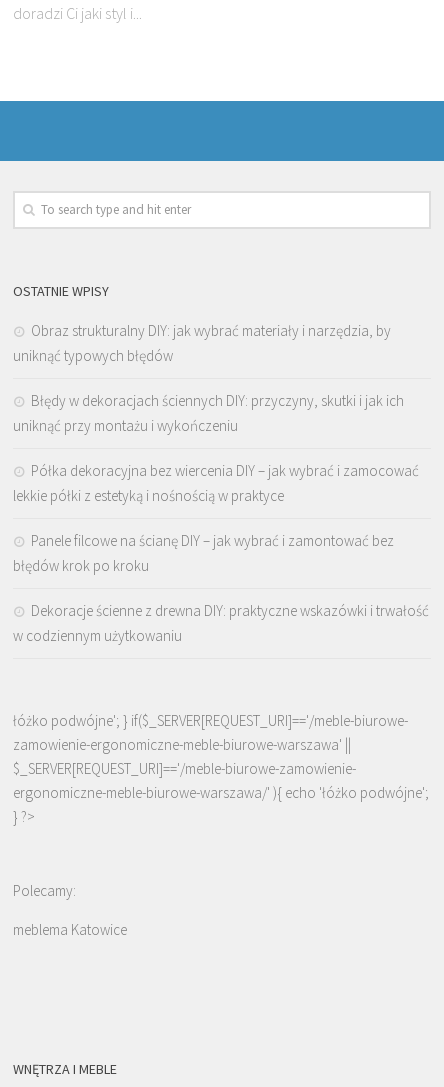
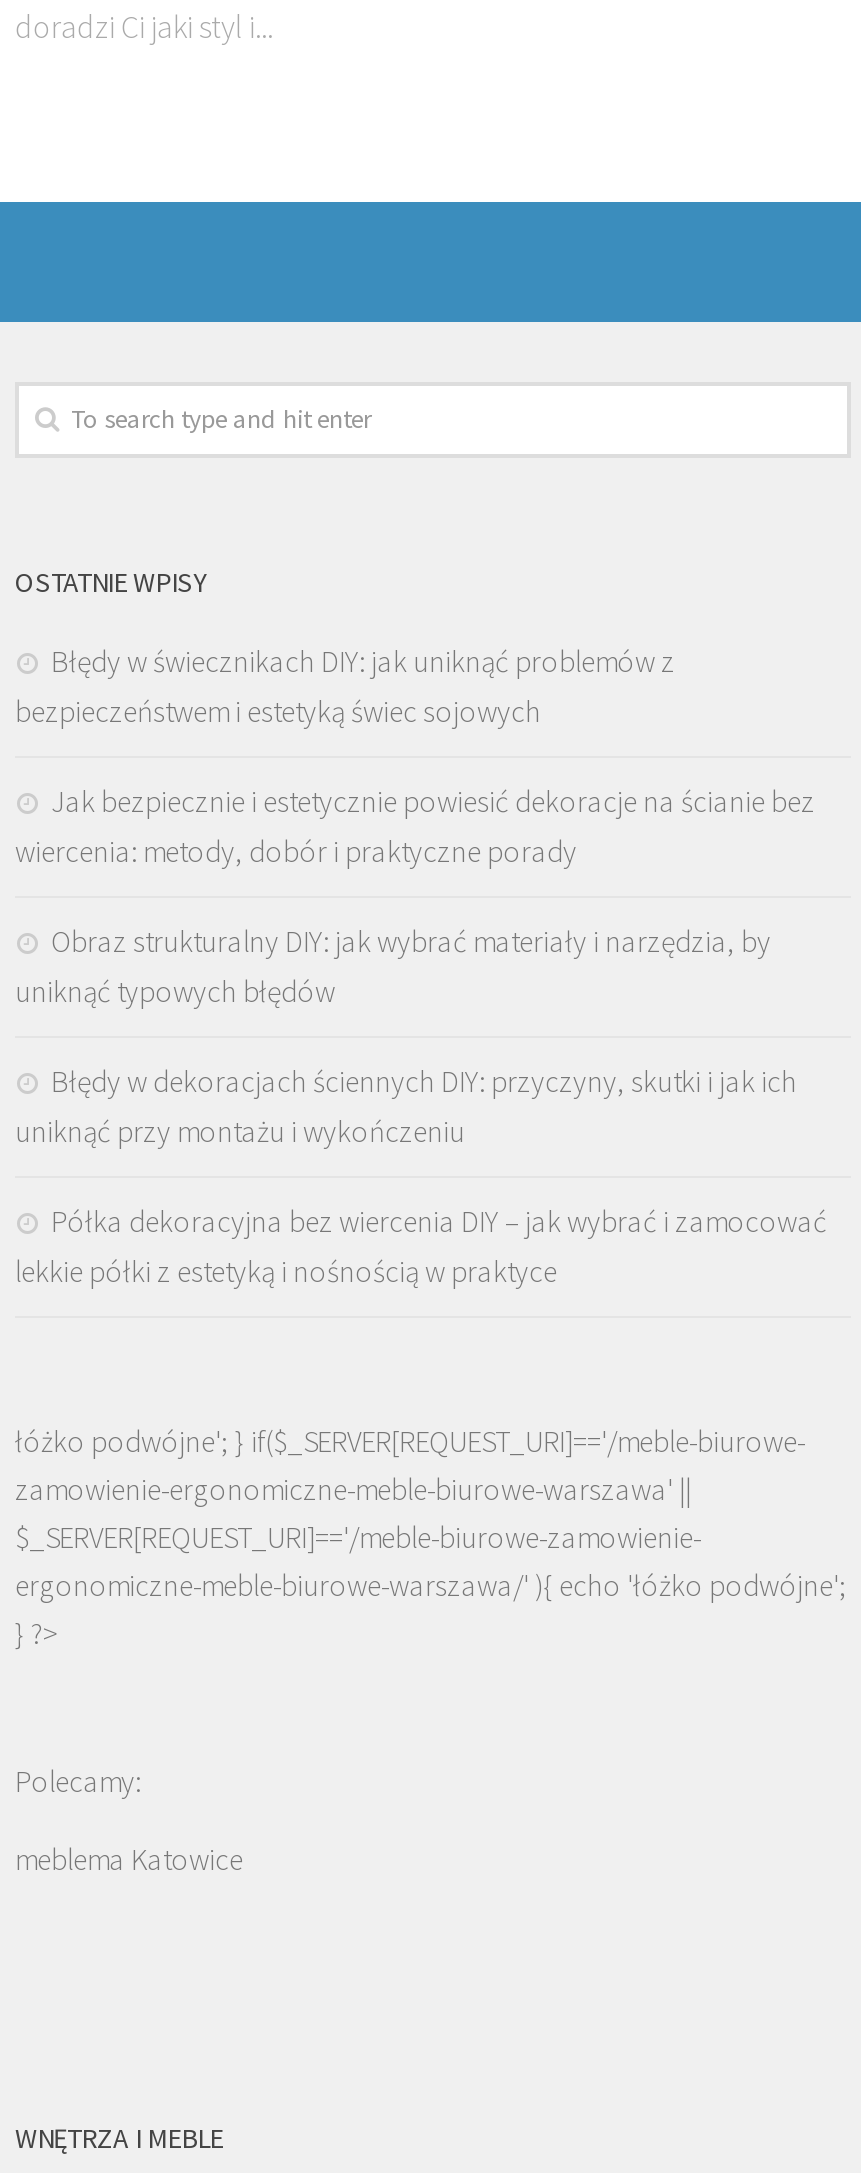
+ Błędy w świecznikach DIY: jak uniknąć problemów z
+ bezpieczeństwem i estetyką świec sojowych
+ Jak bezpiecznie i estetycznie powiesić dekoracje na ścianie bez
+ wiercenia: metody, dobór i praktyczne porady

moved down: Obraz strukturalny DIY: jak wybrać materiały i narzędzia, by | uniknąć typowych błędów | Błędy w dekoracjach ściennych DIY: przyczyny, skutki i jak ich | uniknąć przy montażu i wykończeniu | Półka dekoracyjna bez wiercenia DIY – jak wybrać i zamocować | lekkie półki z estetyką i nośnością w praktyce

- Panele filcowe na ścianę DIY – jak wybrać i zamontować bez
- błędów krok po kroku
- Dekoracje ścienne z drewna DIY: praktyczne wskazówki i trwałość
- w codziennym użytkowaniu
